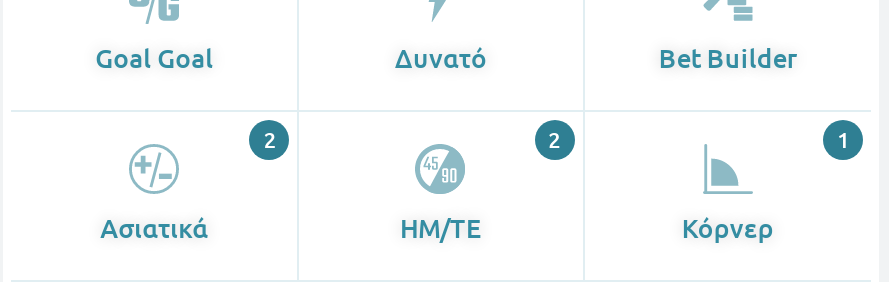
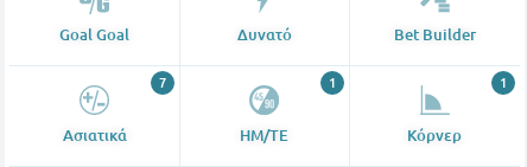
- 2
+ 7

- 2
+ 1
